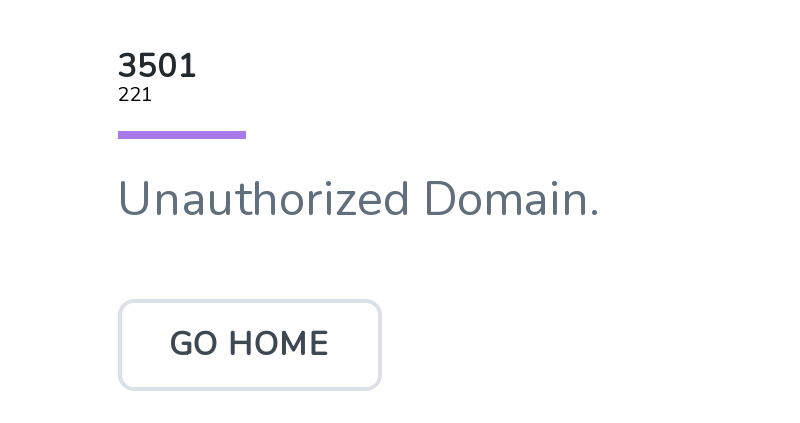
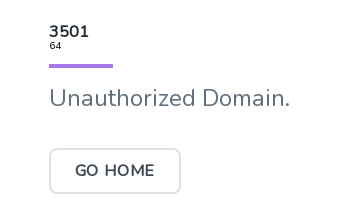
- 221
+ 64
